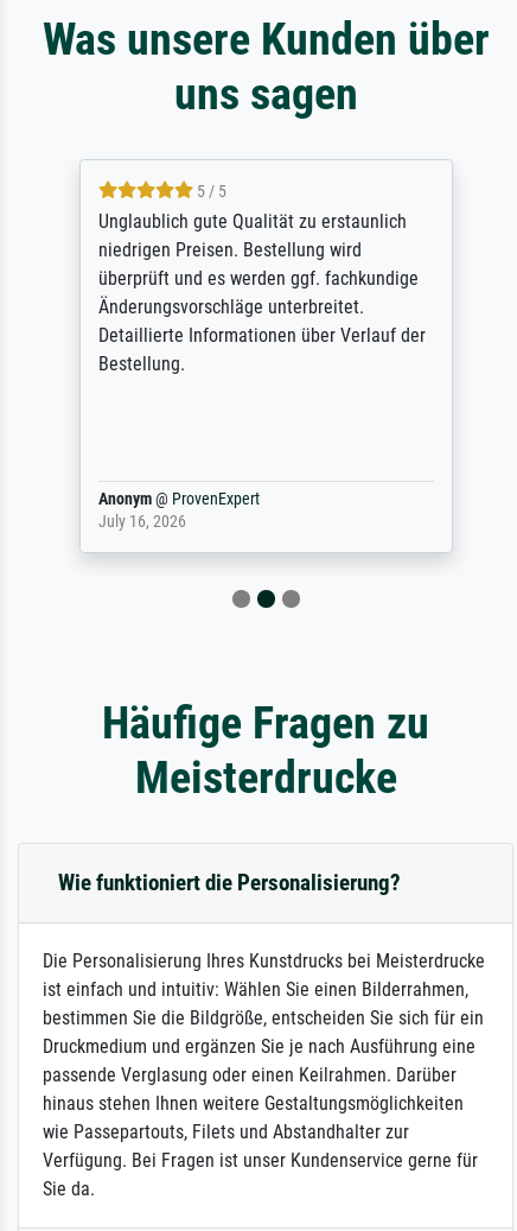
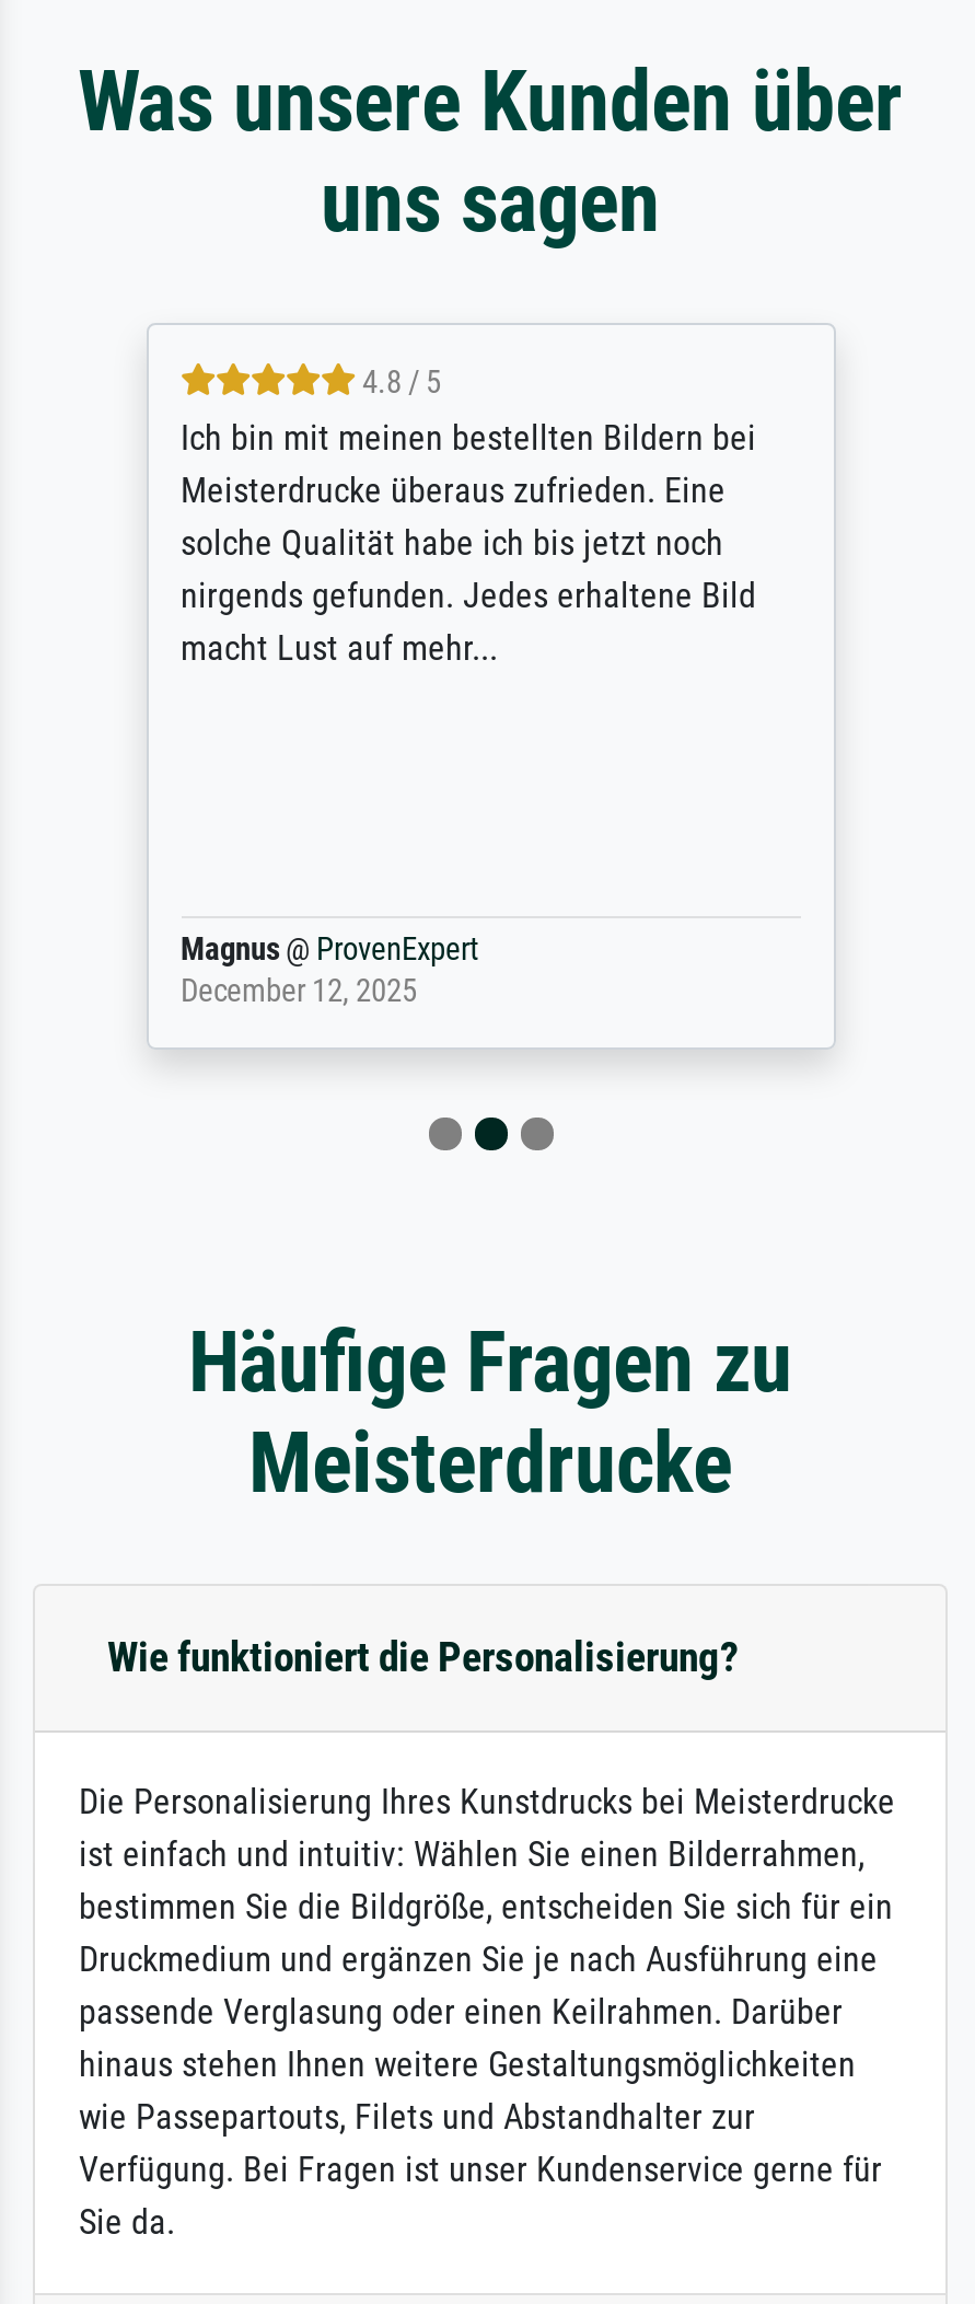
- 5 / 5
- Unglaublich gute Qualität zu erstaunlich
- niedrigen Preisen. Bestellung wird
- überprüft und es werden ggf. fachkundige
- Änderungsvorschläge unterbreitet.
- Detaillierte Informationen über Verlauf der
- Bestellung.
+ 4.8 / 5
+ Ich bin mit meinen bestellten Bildern bei
+ Meisterdrucke überaus zufrieden. Eine
+ solche Qualität habe ich bis jetzt noch
+ nirgends gefunden. Jedes erhaltene Bild
+ macht Lust auf mehr...

- Anonym @ ProvenExpert
- July 16, 2026
+ Magnus @ ProvenExpert
+ December 12, 2025
